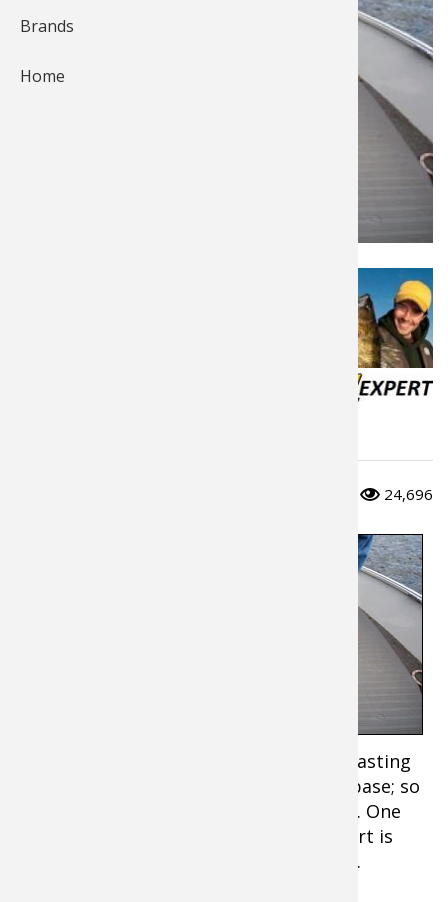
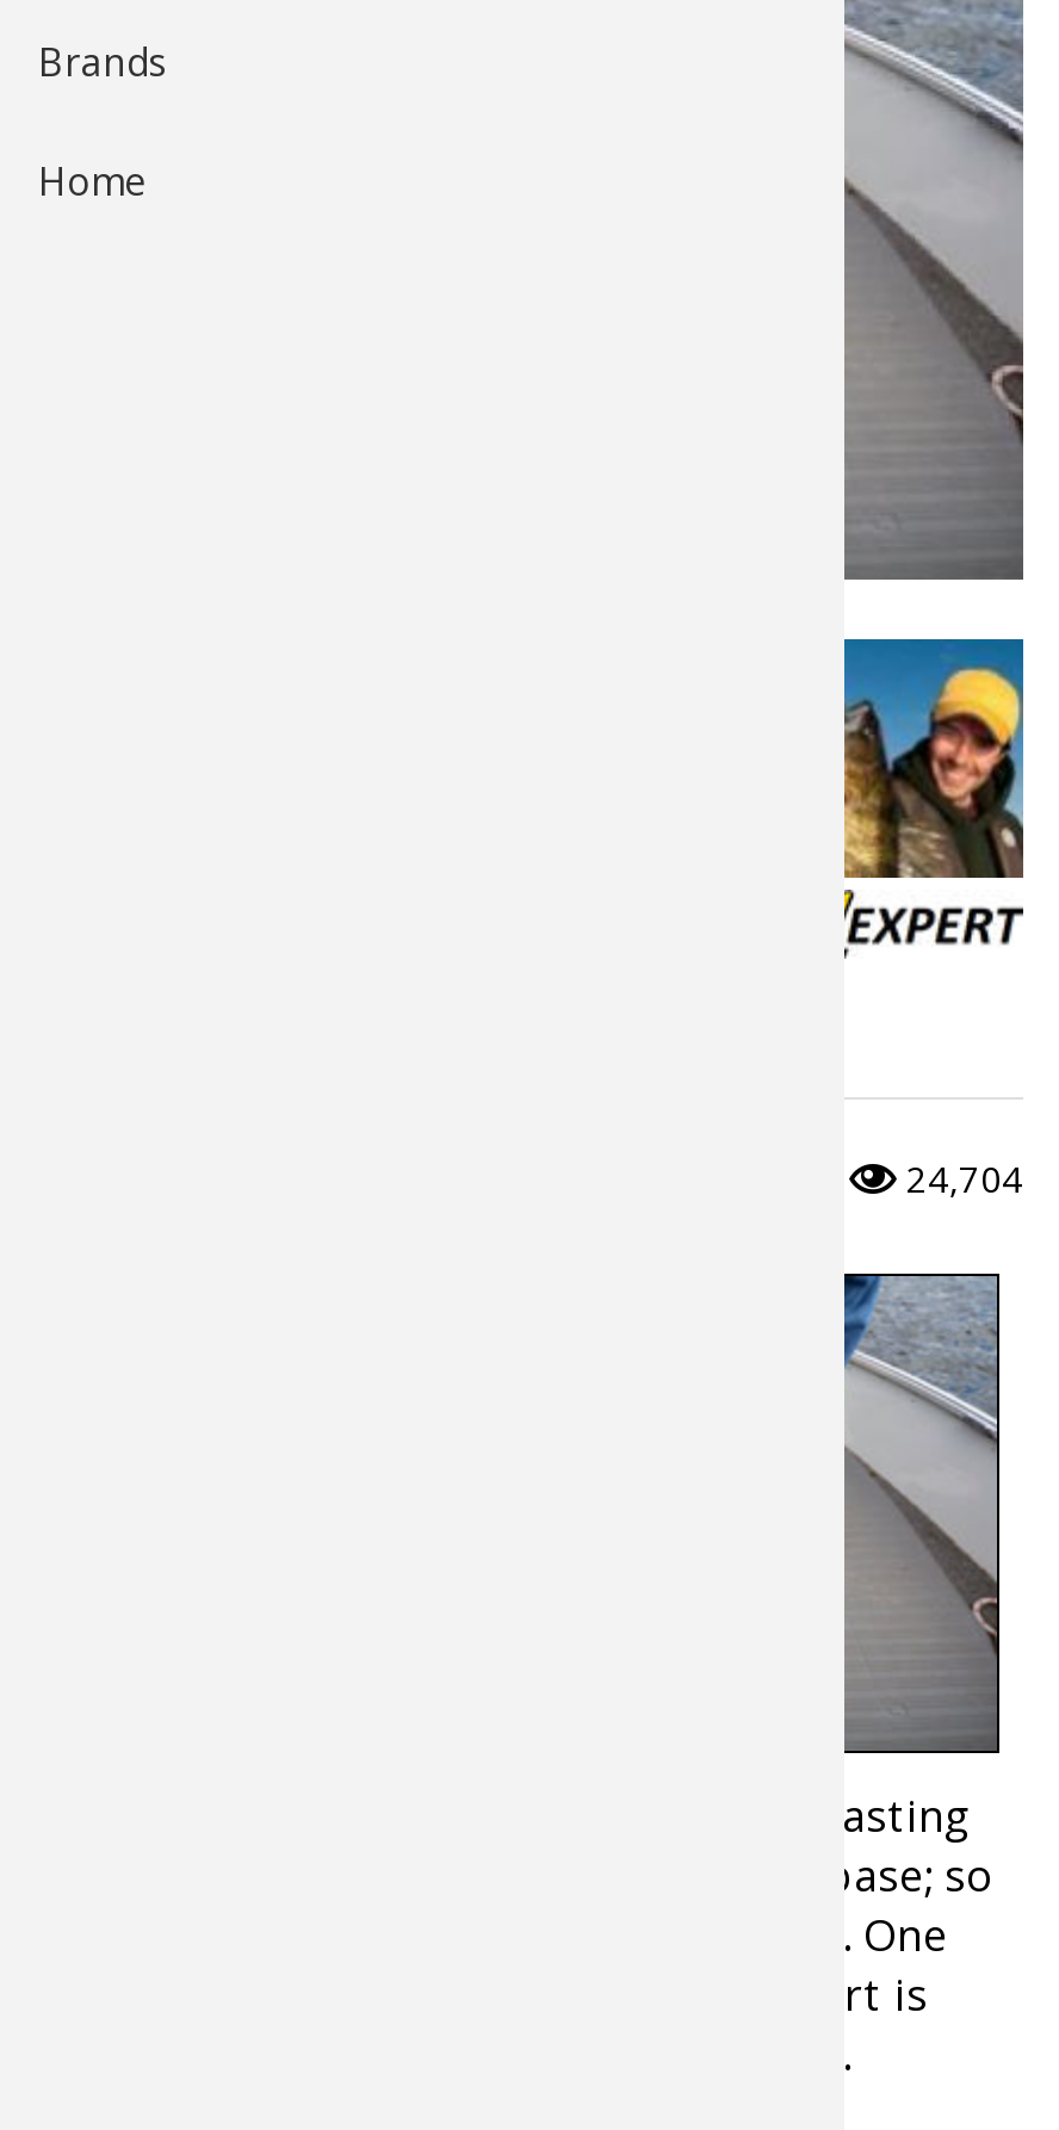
- 24,696
+ 24,704
